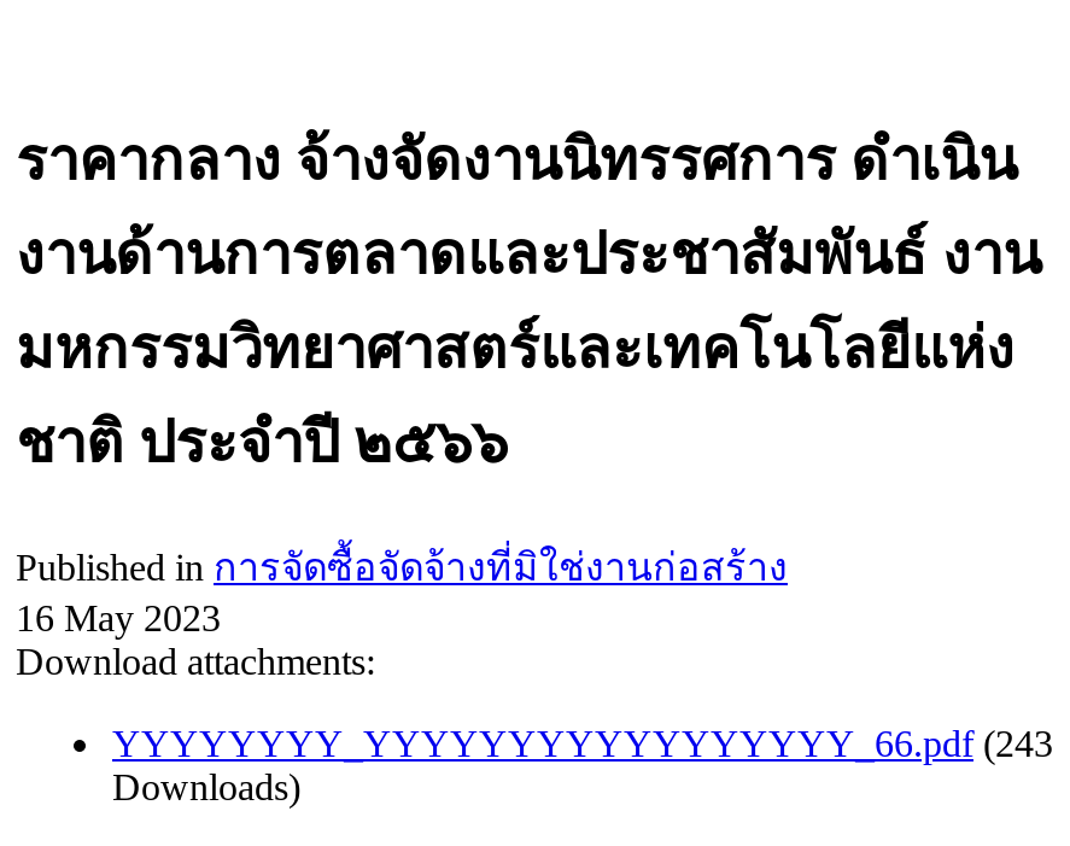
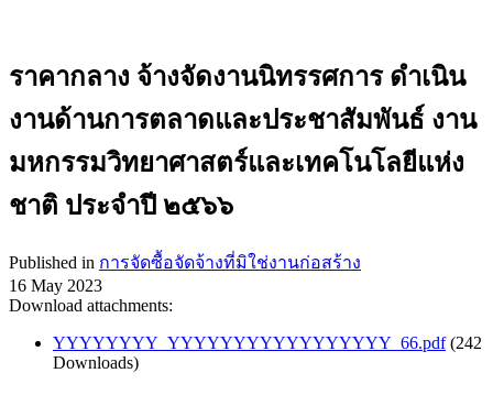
- YYYYYYYY_YYYYYYYYYYYYYYYYY_66.pdf (243
+ YYYYYYYY_YYYYYYYYYYYYYYYYY_66.pdf (242
